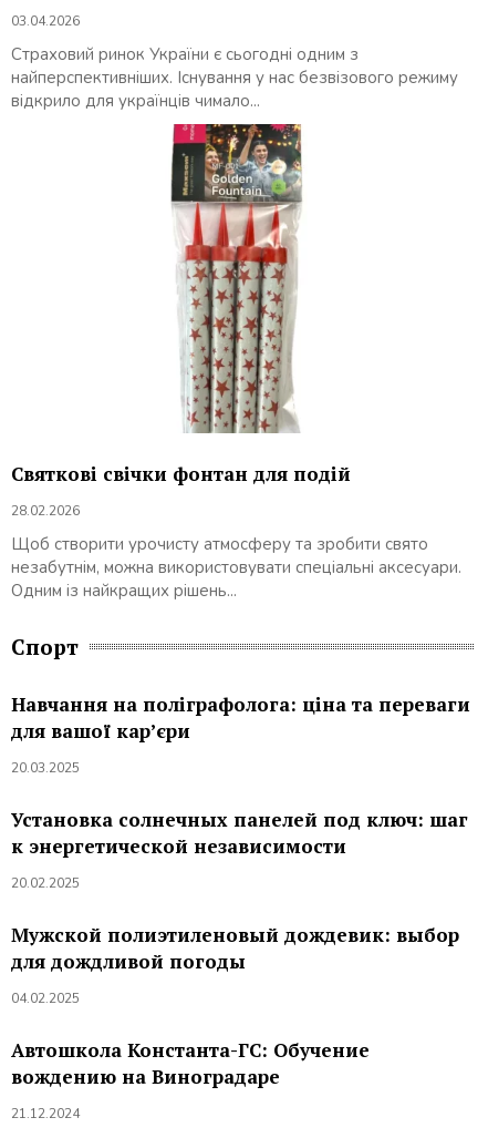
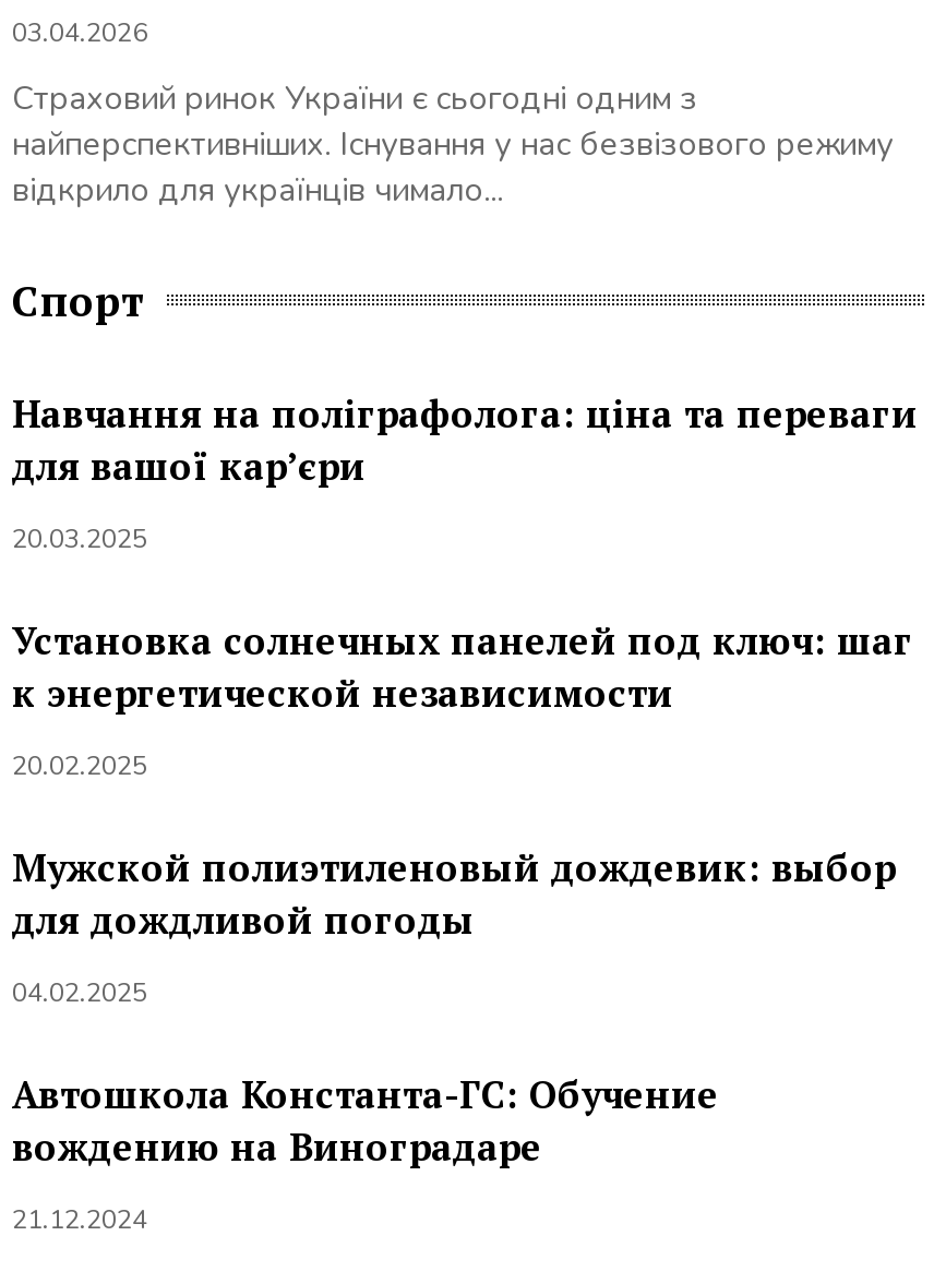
- [image]
- Святкові свічки фонтан для подій
- 28.02.2026
- Щоб створити урочисту атмосферу та зробити свято
- незабутнім, можна використовувати спеціальні аксесуари.
- Одним із найкращих рішень...
